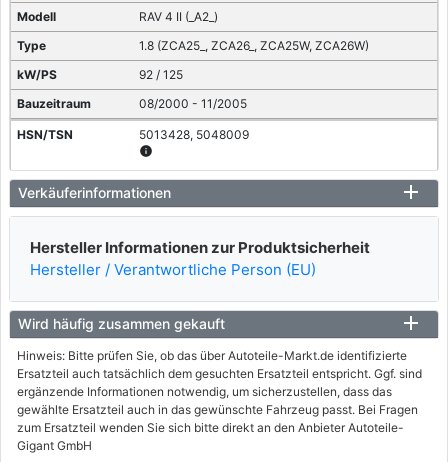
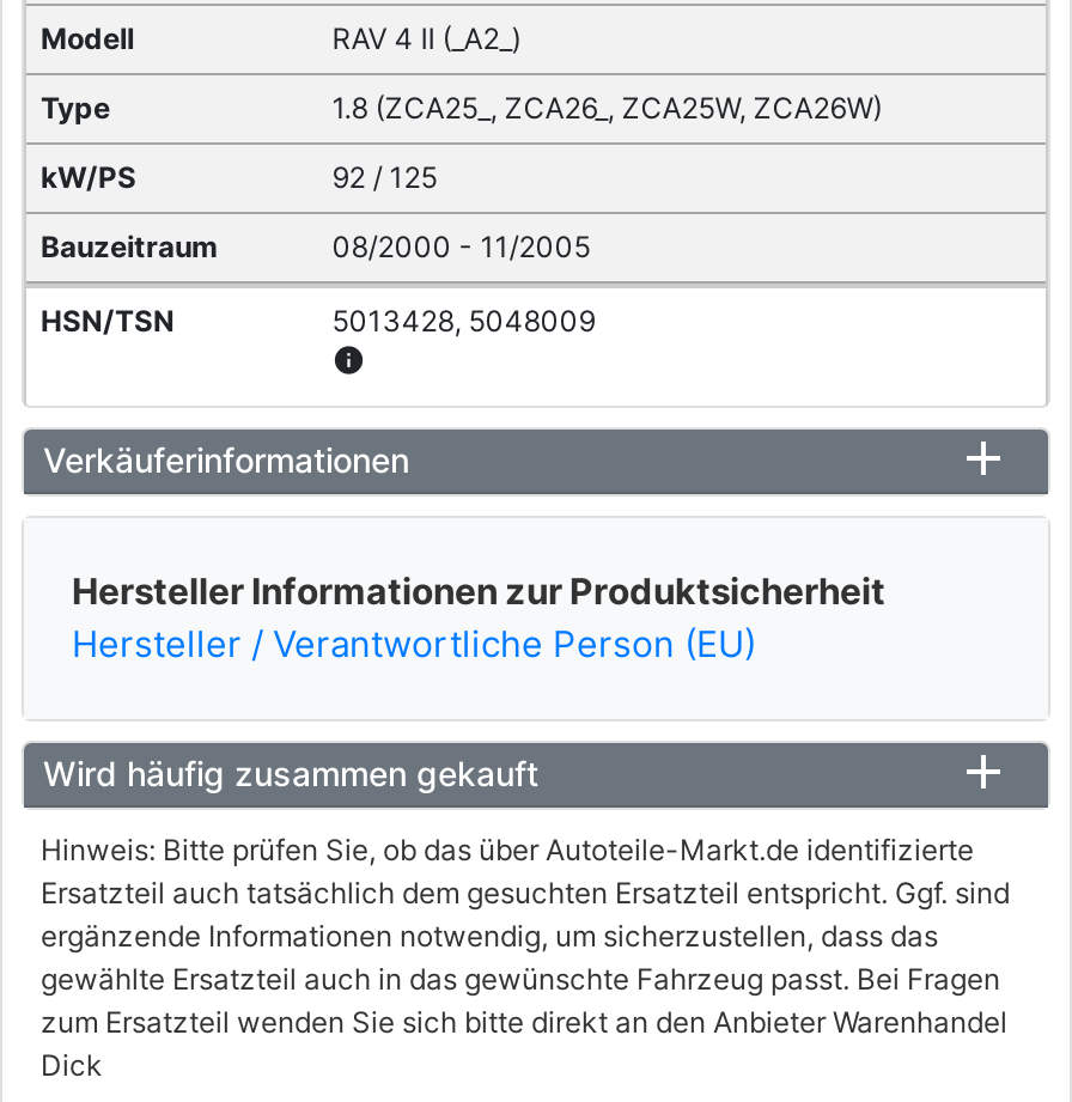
- zum Ersatzteil wenden Sie sich bitte direkt an den Anbieter Autoteile-
- Gigant GmbH
+ zum Ersatzteil wenden Sie sich bitte direkt an den Anbieter Warenhandel
+ Dick
